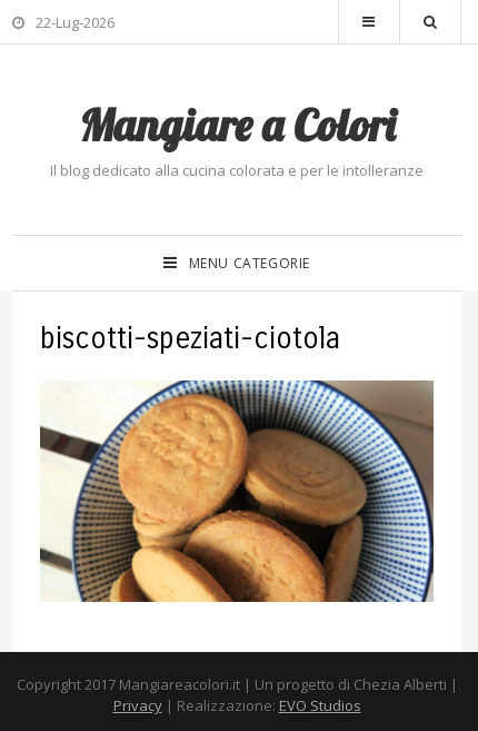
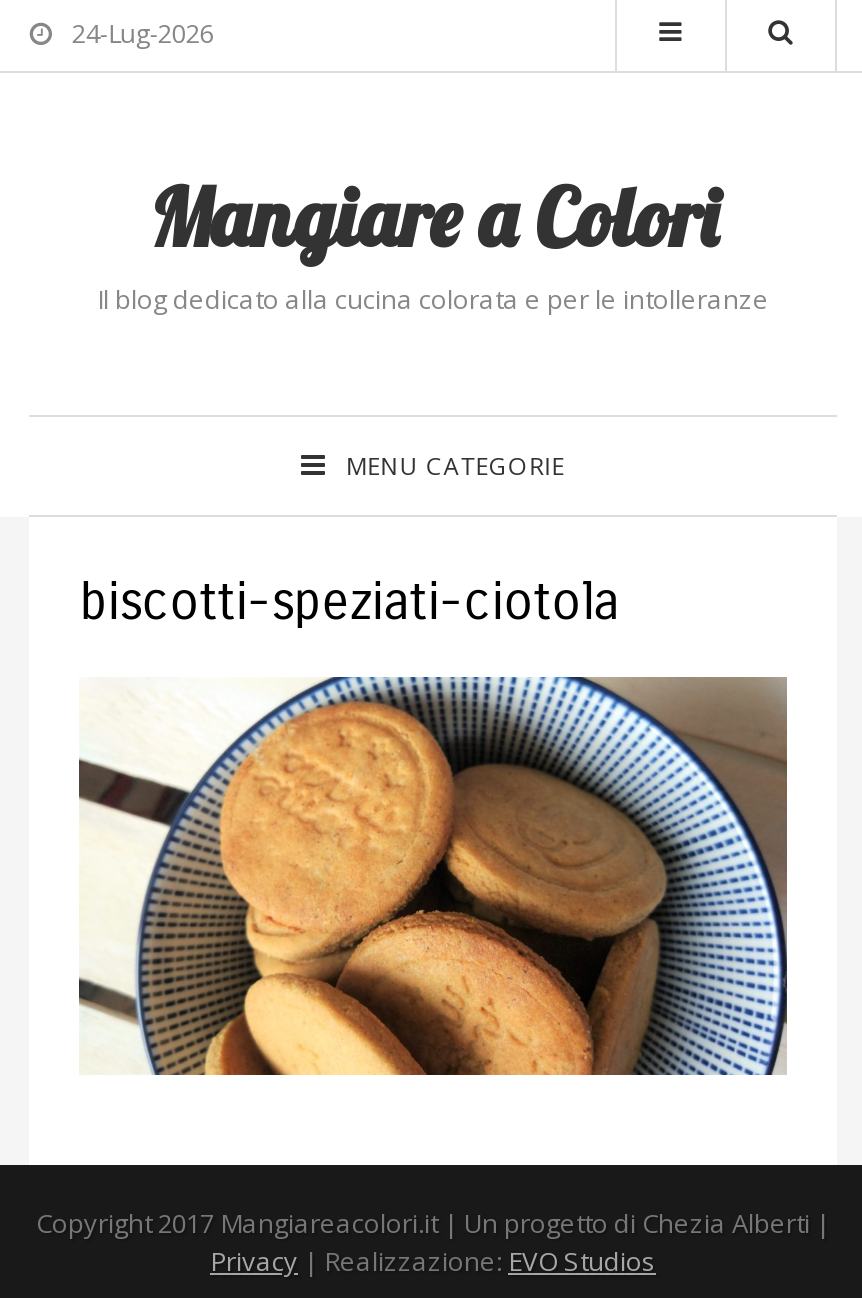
- 22-Lug-2026
+ 24-Lug-2026
